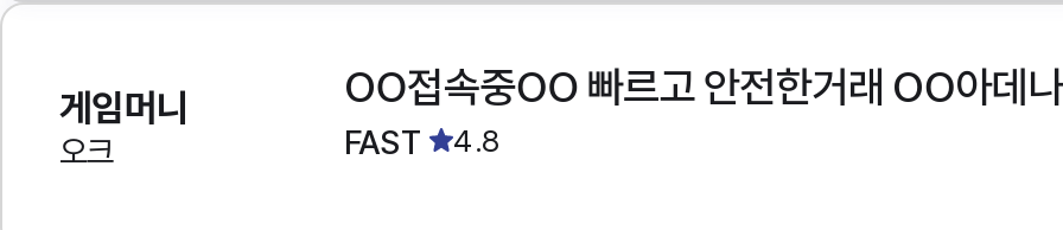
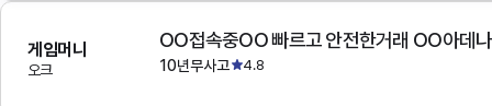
- FAST
+ 10년무사고
